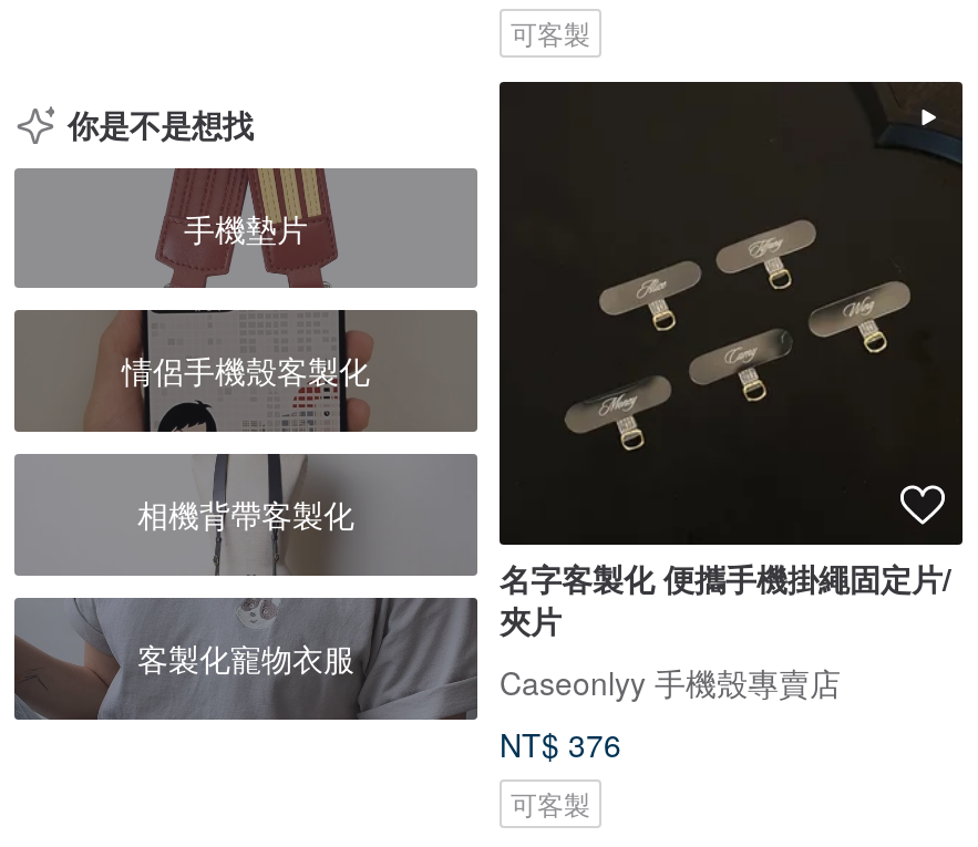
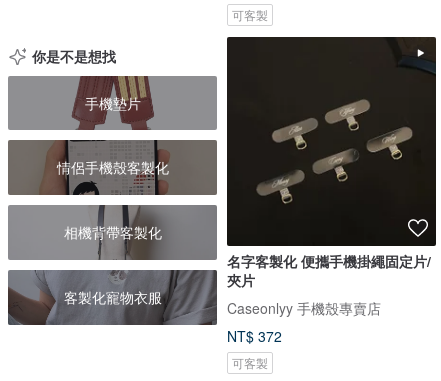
- NT$ 376
+ NT$ 372
